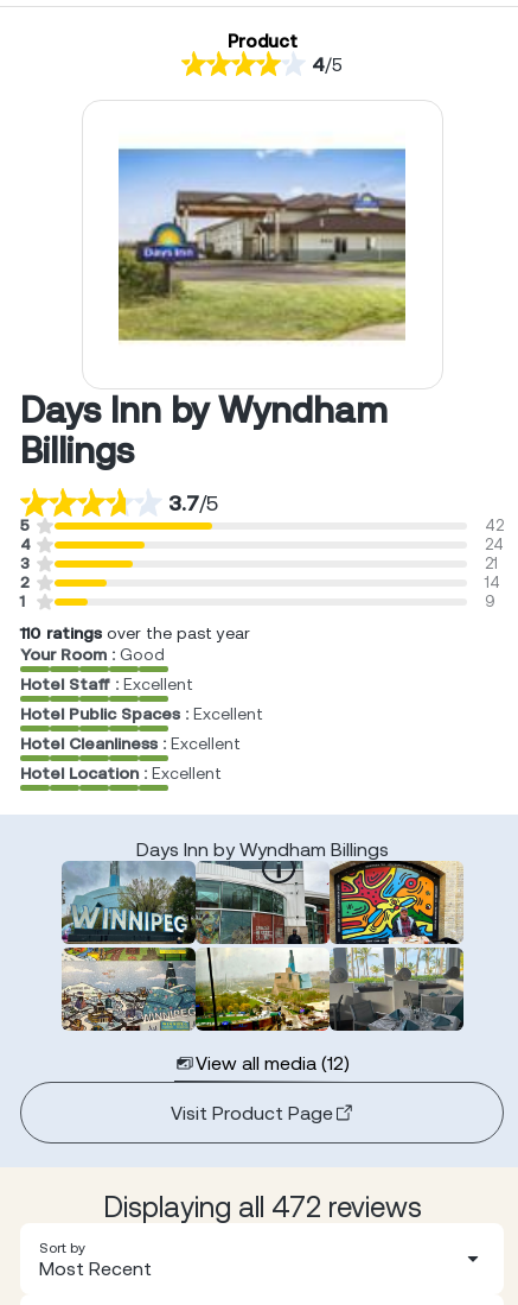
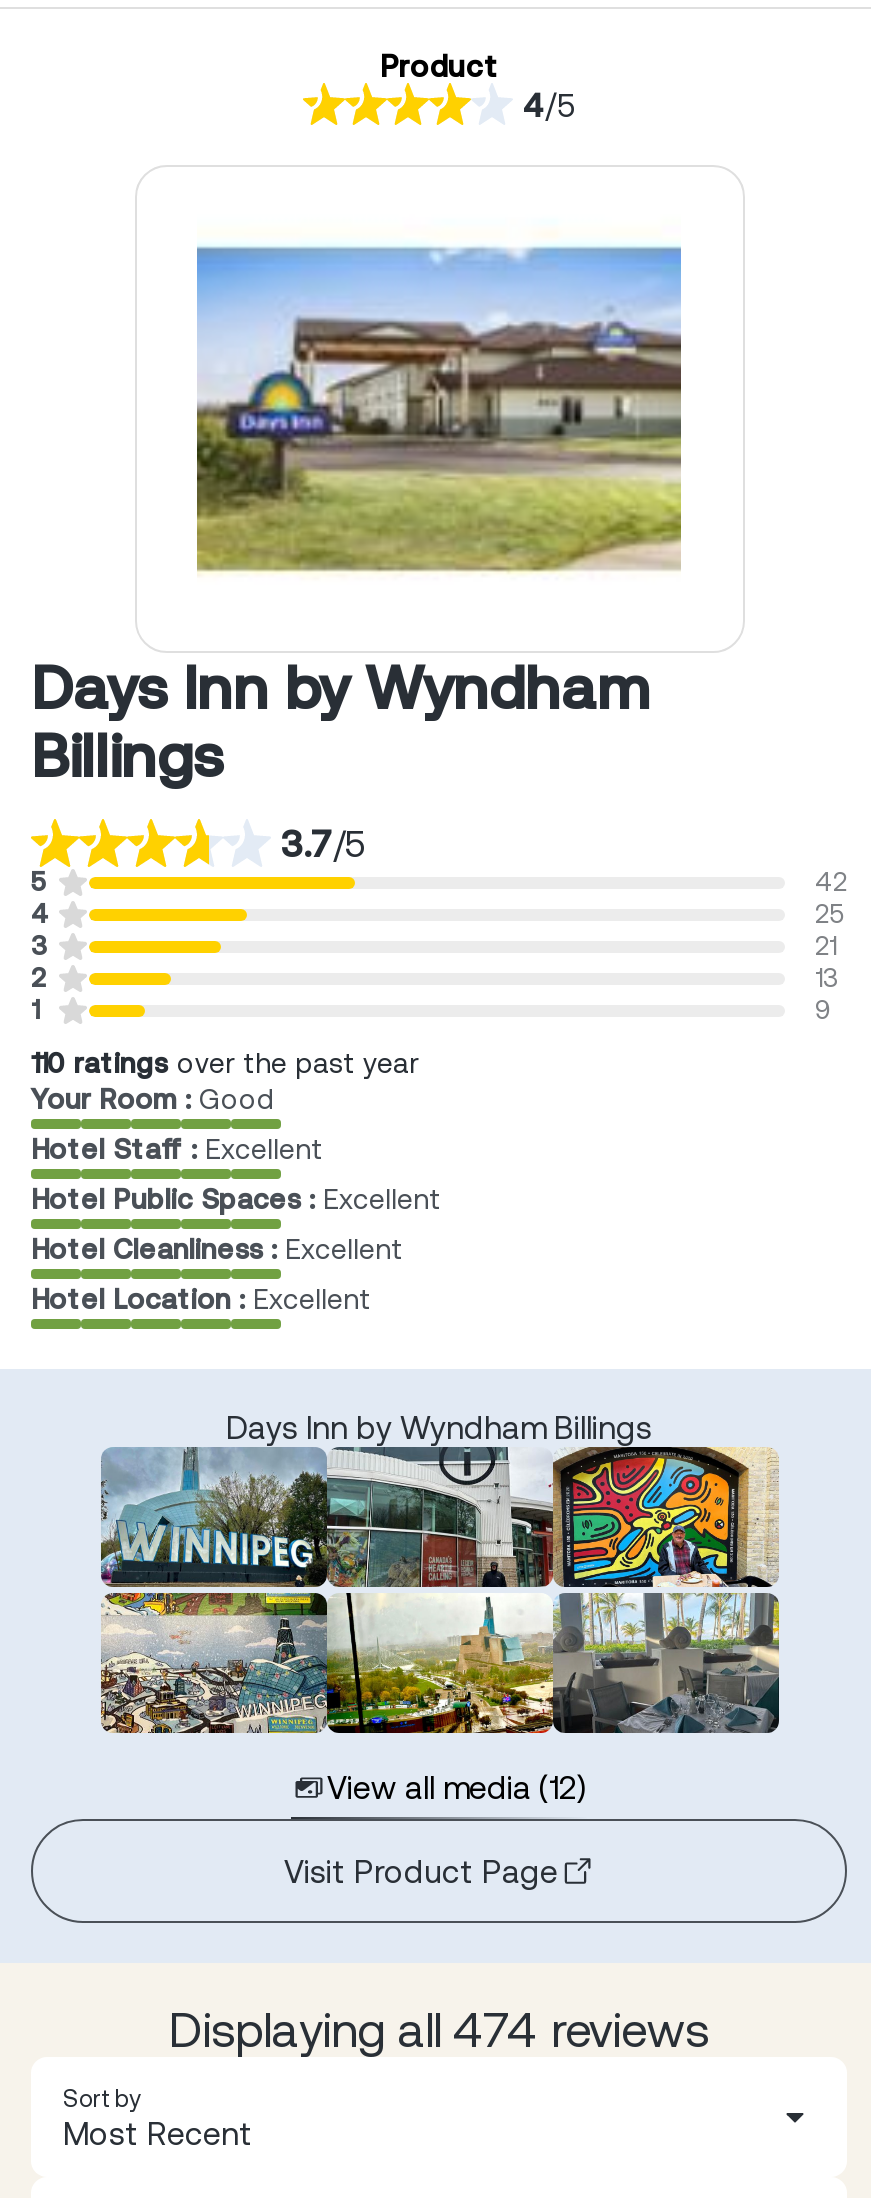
- 24
+ 25

- 14
+ 13

- Displaying all 472 reviews
+ Displaying all 474 reviews
